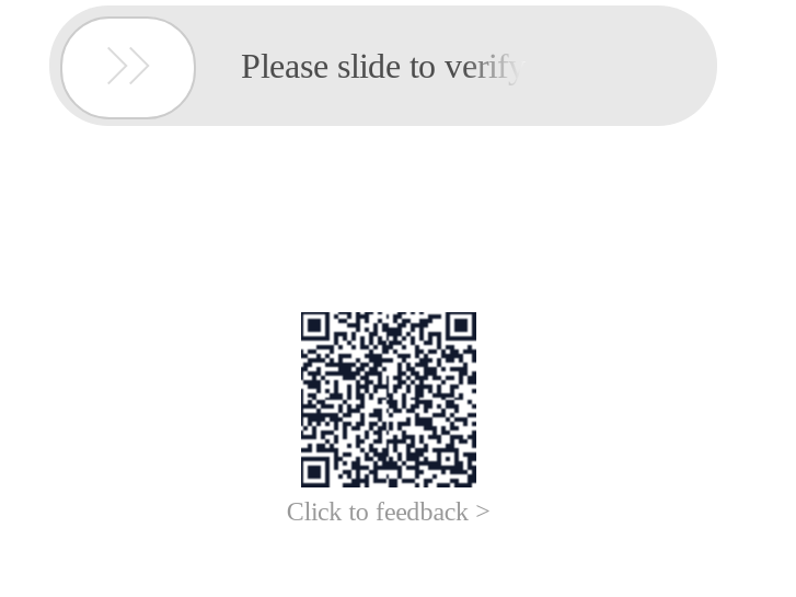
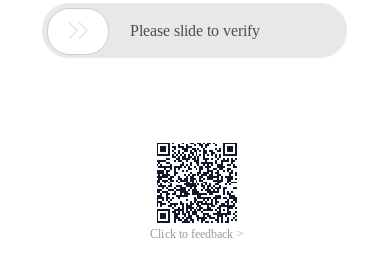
- [image]
+ [image]
